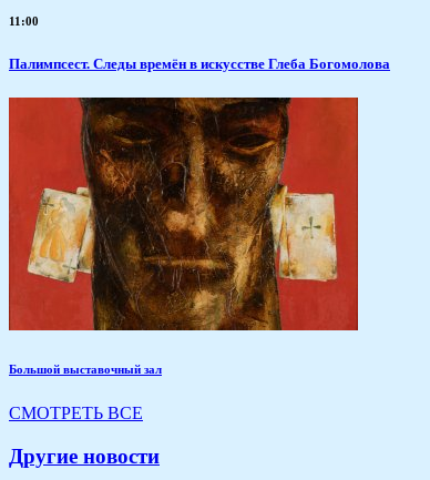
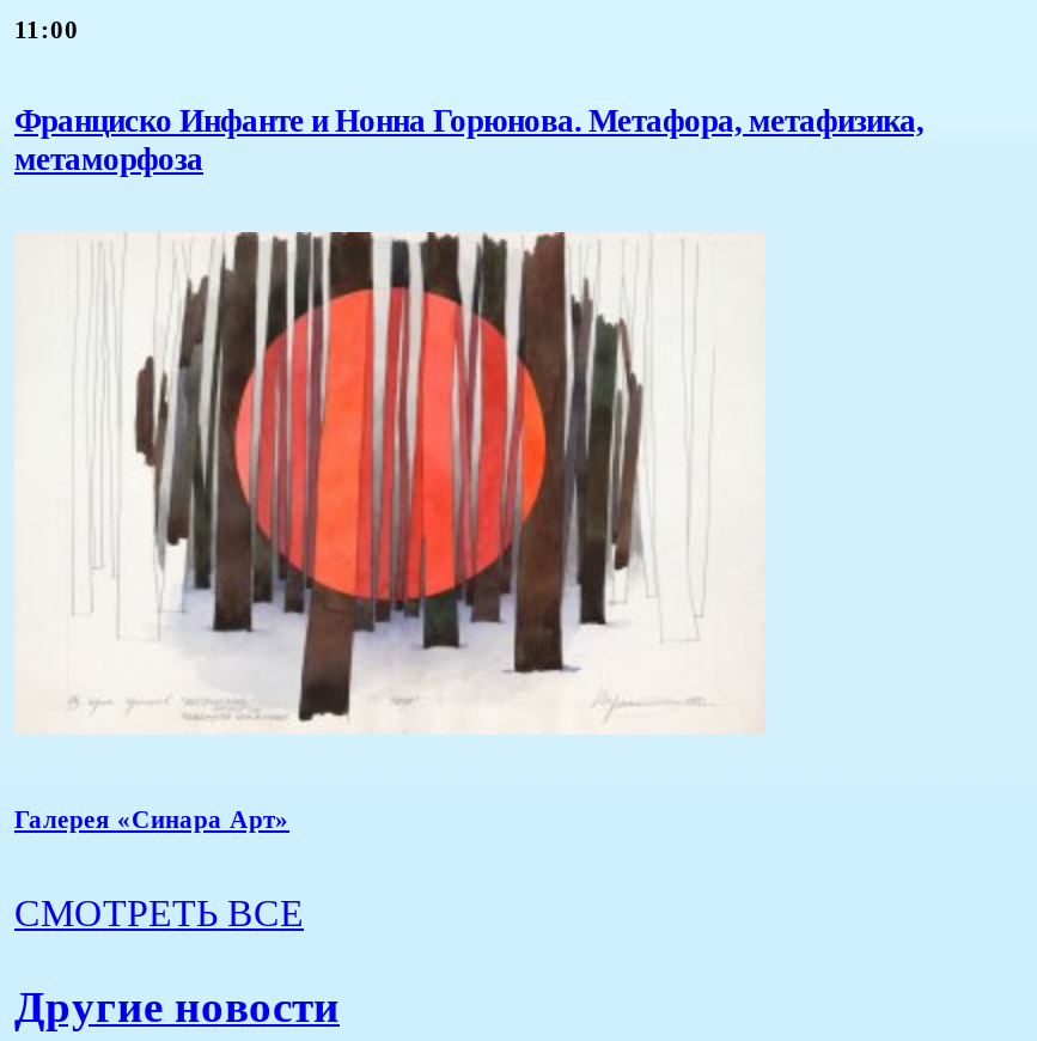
- Палимпсест. Следы времён в искусстве Глеба Богомолова
+ Франциско Инфанте и Нонна Горюнова. Метафора, метафизика,
+ метаморфоза

- [image]
- Большой выставочный зал
+ [image]
+ Галерея «Синара Арт»
